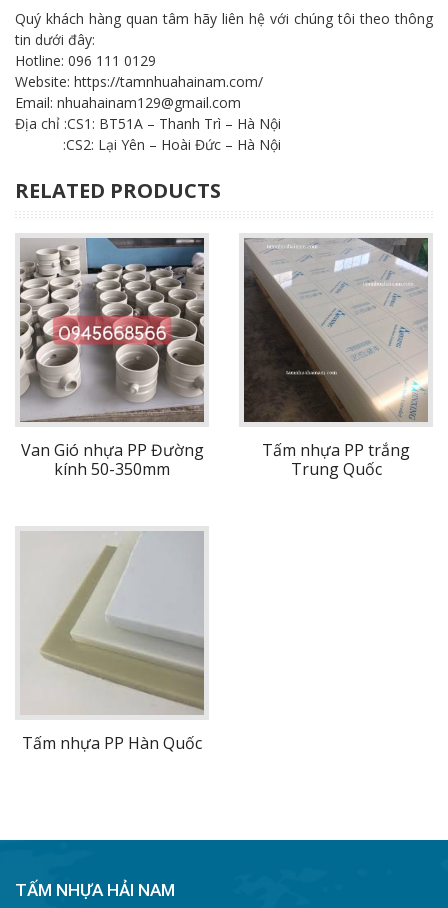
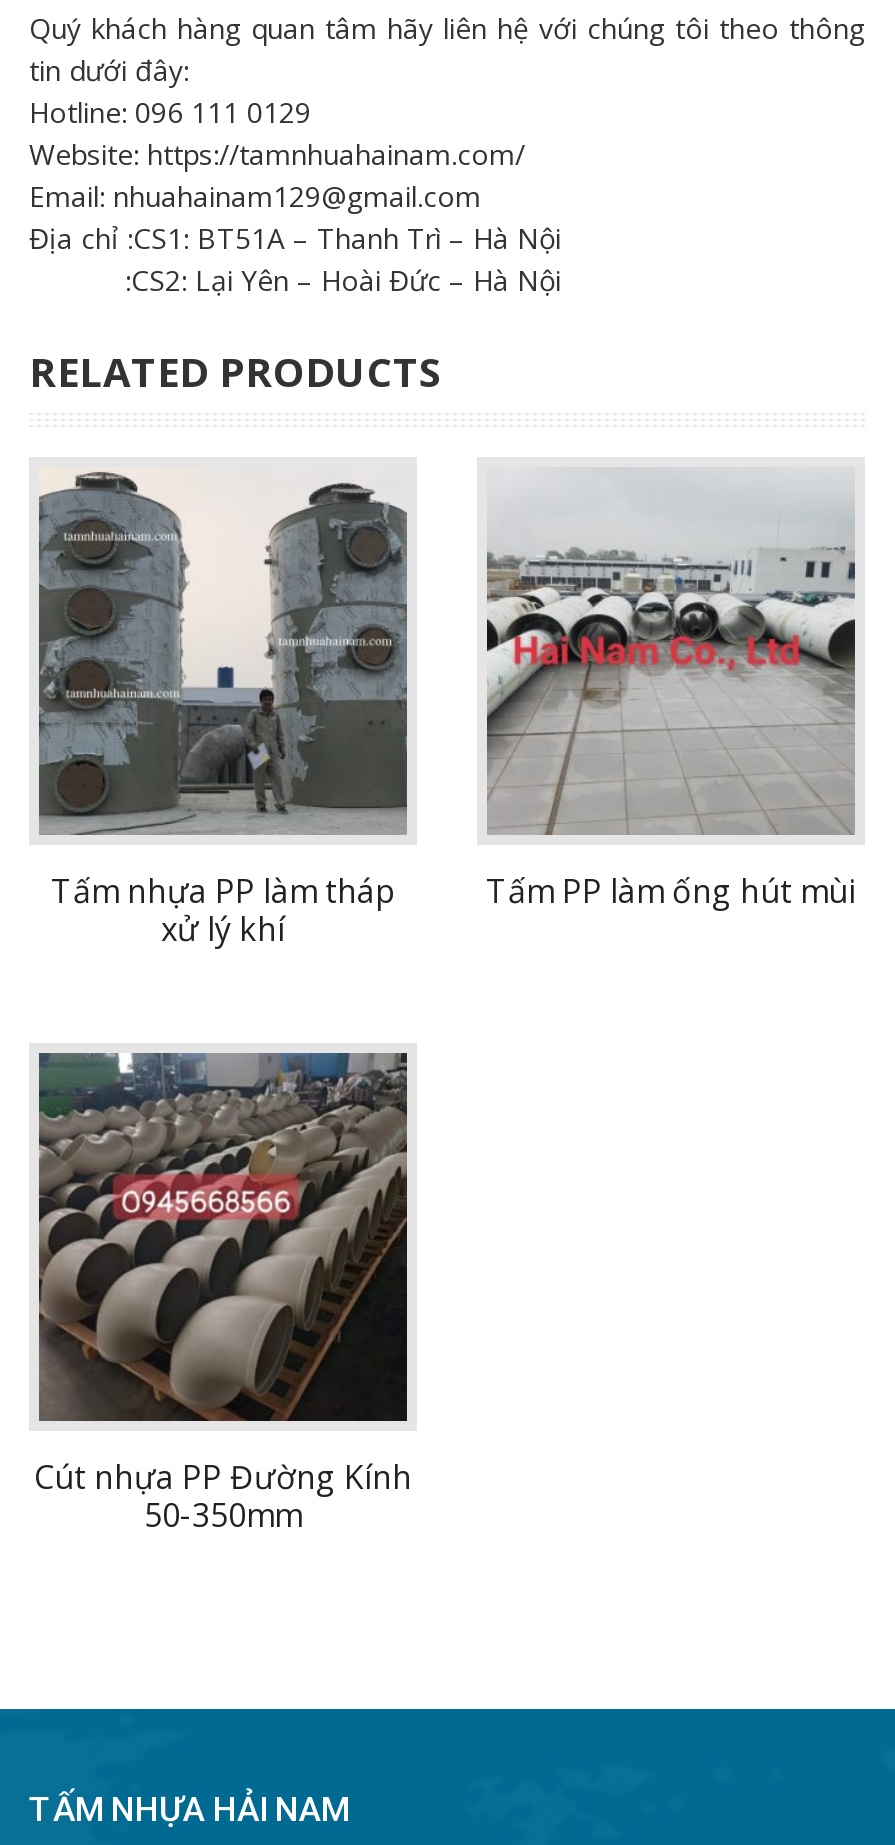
- [image]
- Van Gió nhựa PP Đường
- kính 50-350mm
+ [image]
+ Tấm nhựa PP làm tháp
+ xử lý khí

- [image]
- Tấm nhựa PP trắng
- Trung Quốc
+ [image]
+ Tấm PP làm ống hút mùi

- [image]
- Tấm nhựa PP Hàn Quốc
+ [image]
+ Cút nhựa PP Đường Kính
+ 50-350mm
